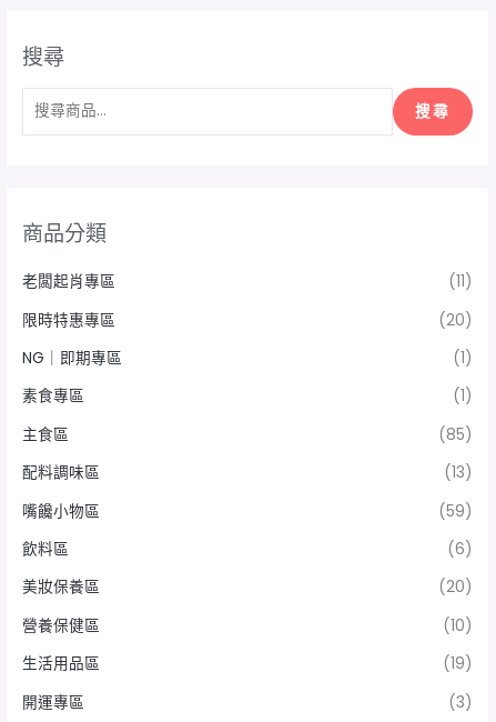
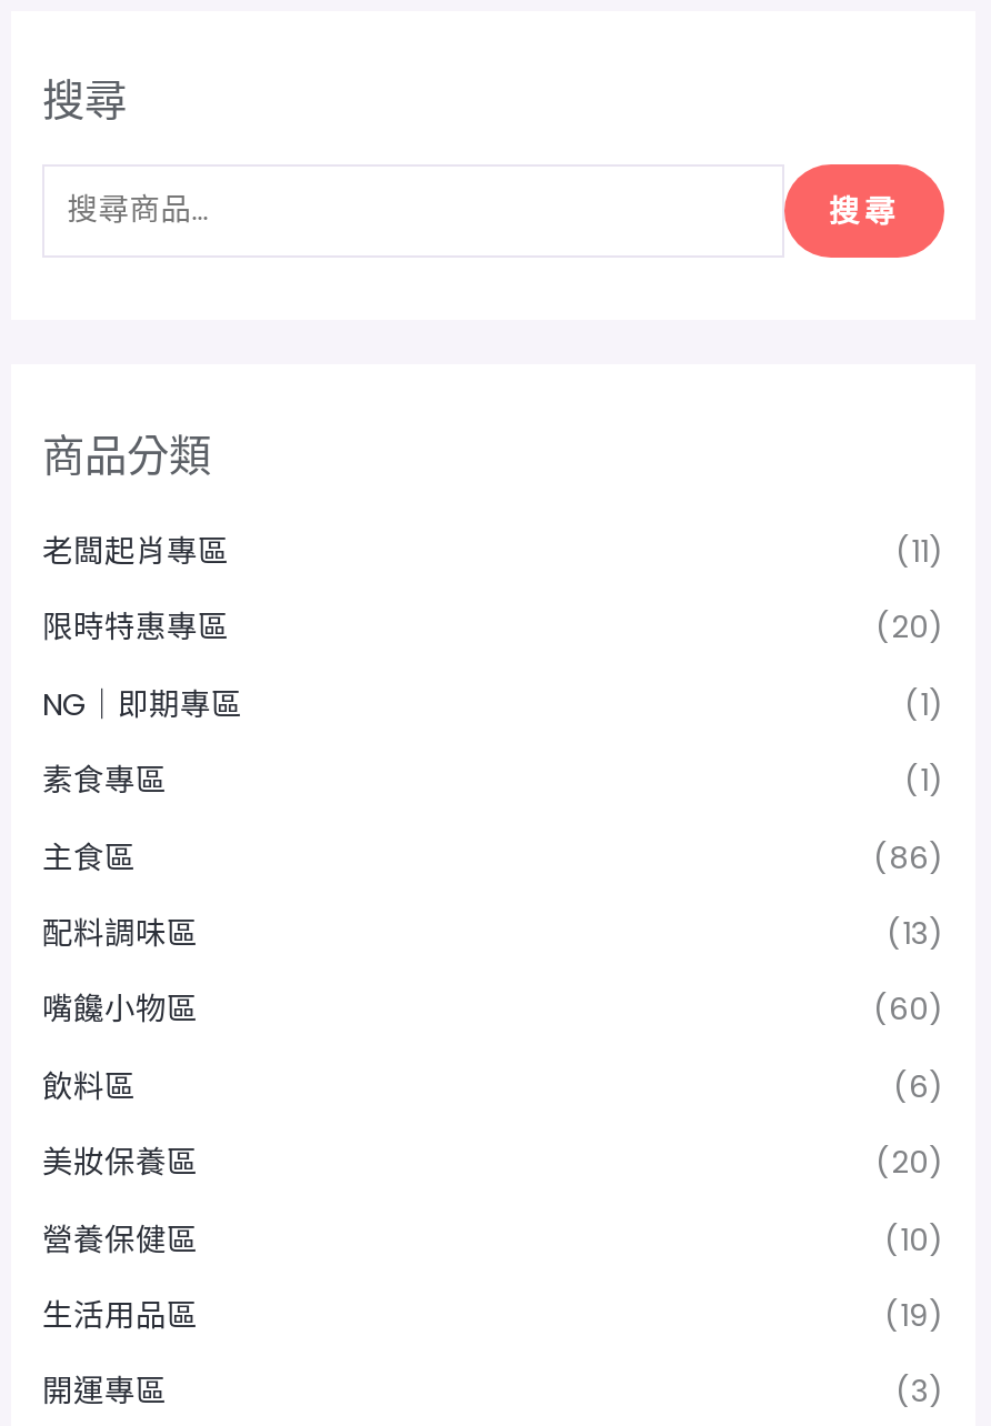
- (85)
+ (86)

- (59)
+ (60)
